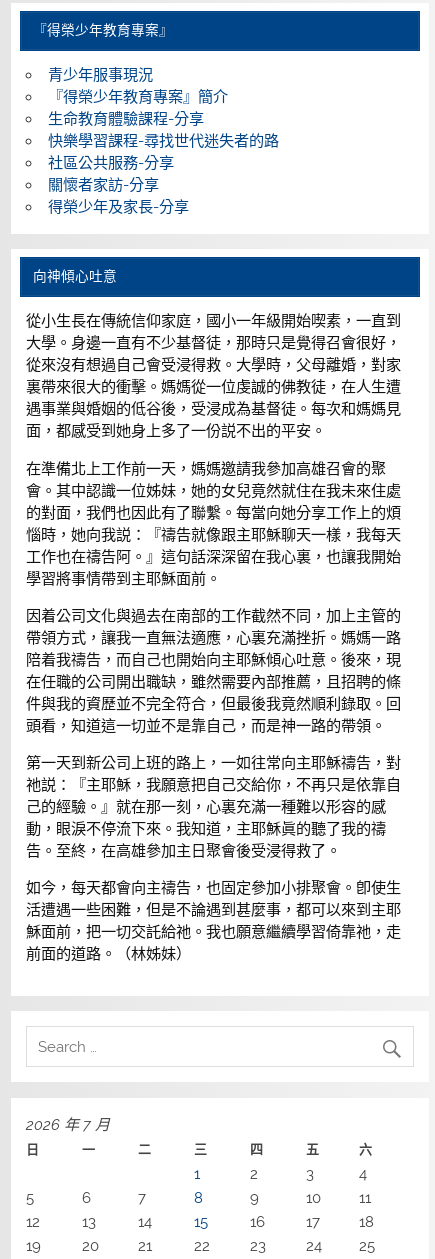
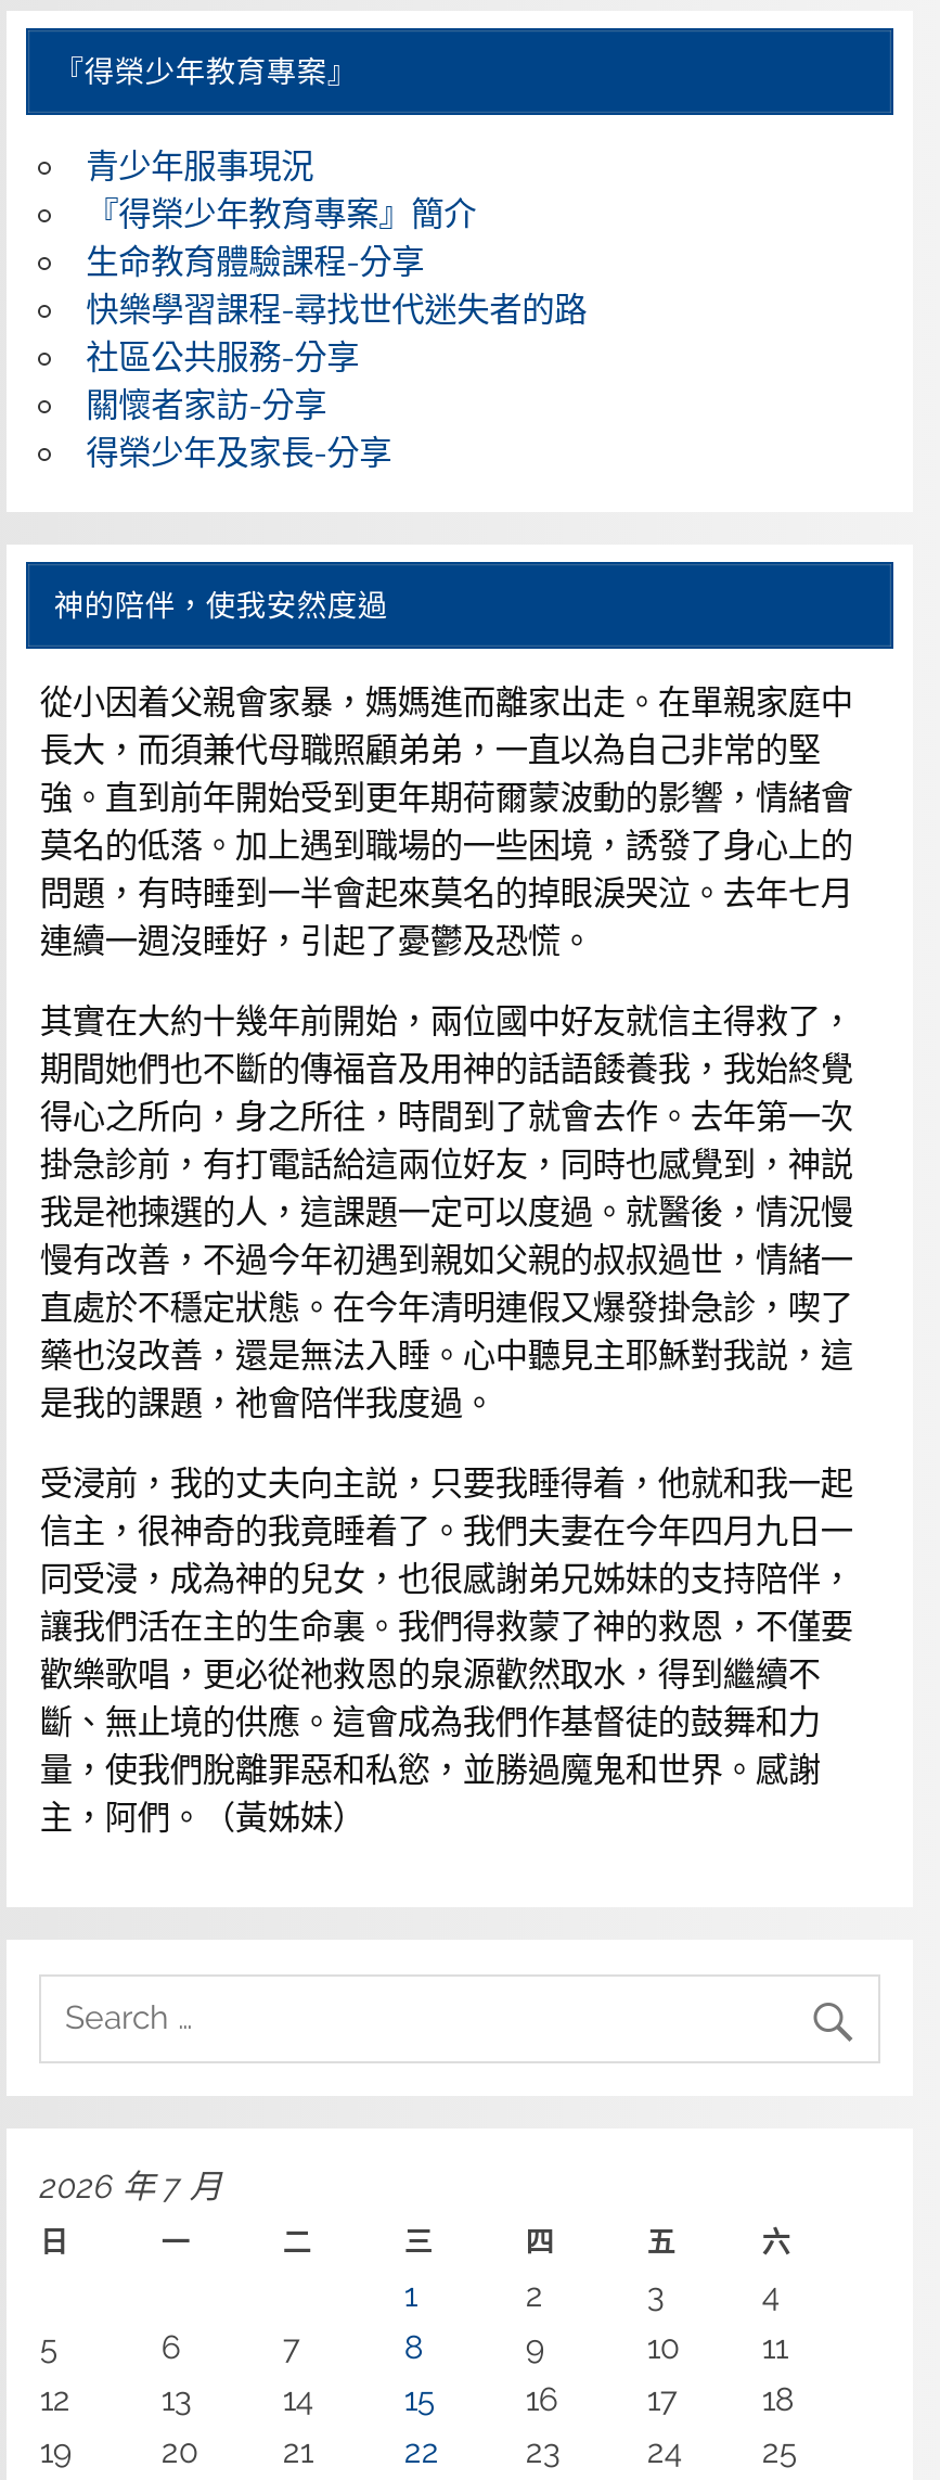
- 向神傾心吐意
- 從小生長在傳統信仰家庭，國小一年級開始喫素，一直到
- 大學。身邊一直有不少基督徒，那時只是覺得召會很好，
- 從來沒有想過自己會受浸得救。大學時，父母離婚，對家
- 裏帶來很大的衝擊。媽媽從一位虔誠的佛教徒，在人生遭
- 遇事業與婚姻的低谷後，受浸成為基督徒。每次和媽媽見
- 面，都感受到她身上多了一份説不出的平安。
- 在準備北上工作前一天，媽媽邀請我參加高雄召會的聚
- 會。其中認識一位姊妹，她的女兒竟然就住在我未來住處
- 的對面，我們也因此有了聯繫。每當向她分享工作上的煩
- 惱時，她向我説：『禱告就像跟主耶穌聊天一樣，我每天
- 工作也在禱告阿。』這句話深深留在我心裏，也讓我開始
- 學習將事情帶到主耶穌面前。
- 因着公司文化與過去在南部的工作截然不同，加上主管的
- 帶領方式，讓我一直無法適應，心裏充滿挫折。媽媽一路
- 陪着我禱告，而自己也開始向主耶穌傾心吐意。後來，現
- 在任職的公司開出職缺，雖然需要內部推薦，且招聘的條
- 件與我的資歷並不完全符合，但最後我竟然順利錄取。回
- 頭看，知道這一切並不是靠自己，而是神一路的帶領。
- 第一天到新公司上班的路上，一如往常向主耶穌禱告，對
- 祂説：『主耶穌，我願意把自己交給你，不再只是依靠自
- 己的經驗。』就在那一刻，心裏充滿一種難以形容的感
- 動，眼淚不停流下來。我知道，主耶穌眞的聽了我的禱
- 告。至終，在高雄參加主日聚會後受浸得救了。
- 如今，每天都會向主禱告，也固定參加小排聚會。卽使生
- 活遭遇一些困難，但是不論遇到甚麼事，都可以來到主耶
- 穌面前，把一切交託給祂。我也願意繼續學習倚靠祂，走
- 前面的道路。（林姊妹）
+ 神的陪伴，使我安然度過
+ 從小因着父親會家暴，媽媽進而離家出走。在單親家庭中
+ 長大，而須兼代母職照顧弟弟，一直以為自己非常的堅
+ 強。直到前年開始受到更年期荷爾蒙波動的影響，情緒會
+ 莫名的低落。加上遇到職場的一些困境，誘發了身心上的
+ 問題，有時睡到一半會起來莫名的掉眼淚哭泣。去年七月
+ 連續一週沒睡好，引起了憂鬱及恐慌。
+ 其實在大約十幾年前開始，兩位國中好友就信主得救了，
+ 期間她們也不斷的傳福音及用神的話語餧養我，我始終覺
+ 得心之所向，身之所往，時間到了就會去作。去年第一次
+ 掛急診前，有打電話給這兩位好友，同時也感覺到，神説
+ 我是祂揀選的人，這課題一定可以度過。就醫後，情況慢
+ 慢有改善，不過今年初遇到親如父親的叔叔過世，情緒一
+ 直處於不穩定狀態。在今年清明連假又爆發掛急診，喫了
+ 藥也沒改善，還是無法入睡。心中聽見主耶穌對我説，這
+ 是我的課題，祂會陪伴我度過。
+ 受浸前，我的丈夫向主説，只要我睡得着，他就和我一起
+ 信主，很神奇的我竟睡着了。我們夫妻在今年四月九日一
+ 同受浸，成為神的兒女，也很感謝弟兄姊妹的支持陪伴，
+ 讓我們活在主的生命裏。我們得救蒙了神的救恩，不僅要
+ 歡樂歌唱，更必從祂救恩的泉源歡然取水，得到繼續不
+ 斷、無止境的供應。這會成為我們作基督徒的鼓舞和力
+ 量，使我們脫離罪惡和私慾，並勝過魔鬼和世界。感謝
+ 主，阿們。（黃姊妹）
